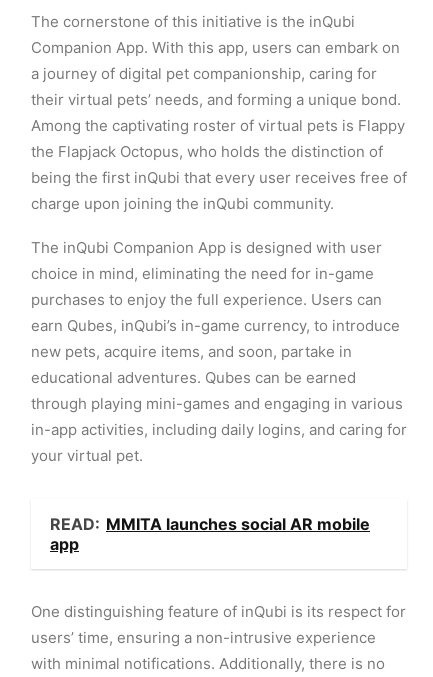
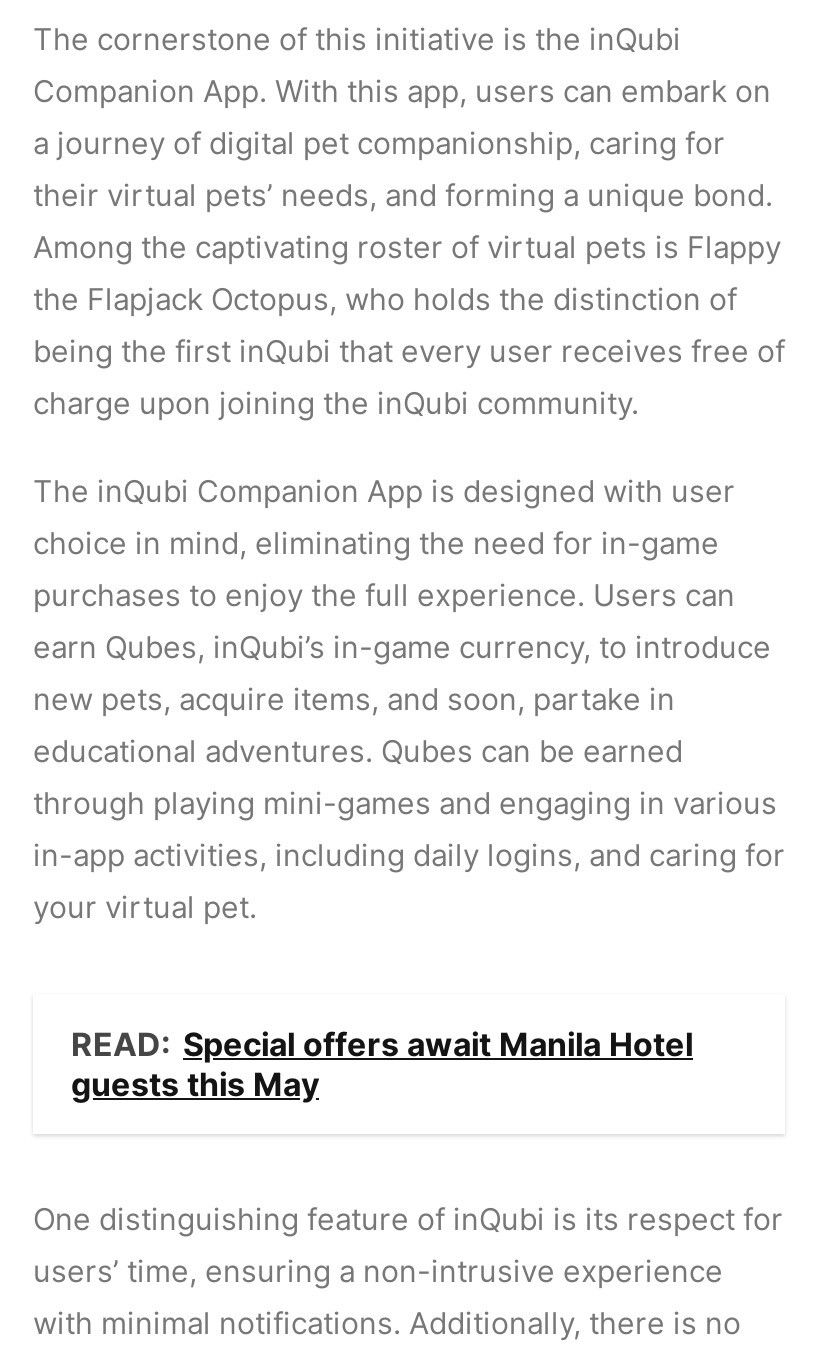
- READ: MMITA launches social AR mobile
- app
+ READ: Special offers await Manila Hotel
+ guests this May
